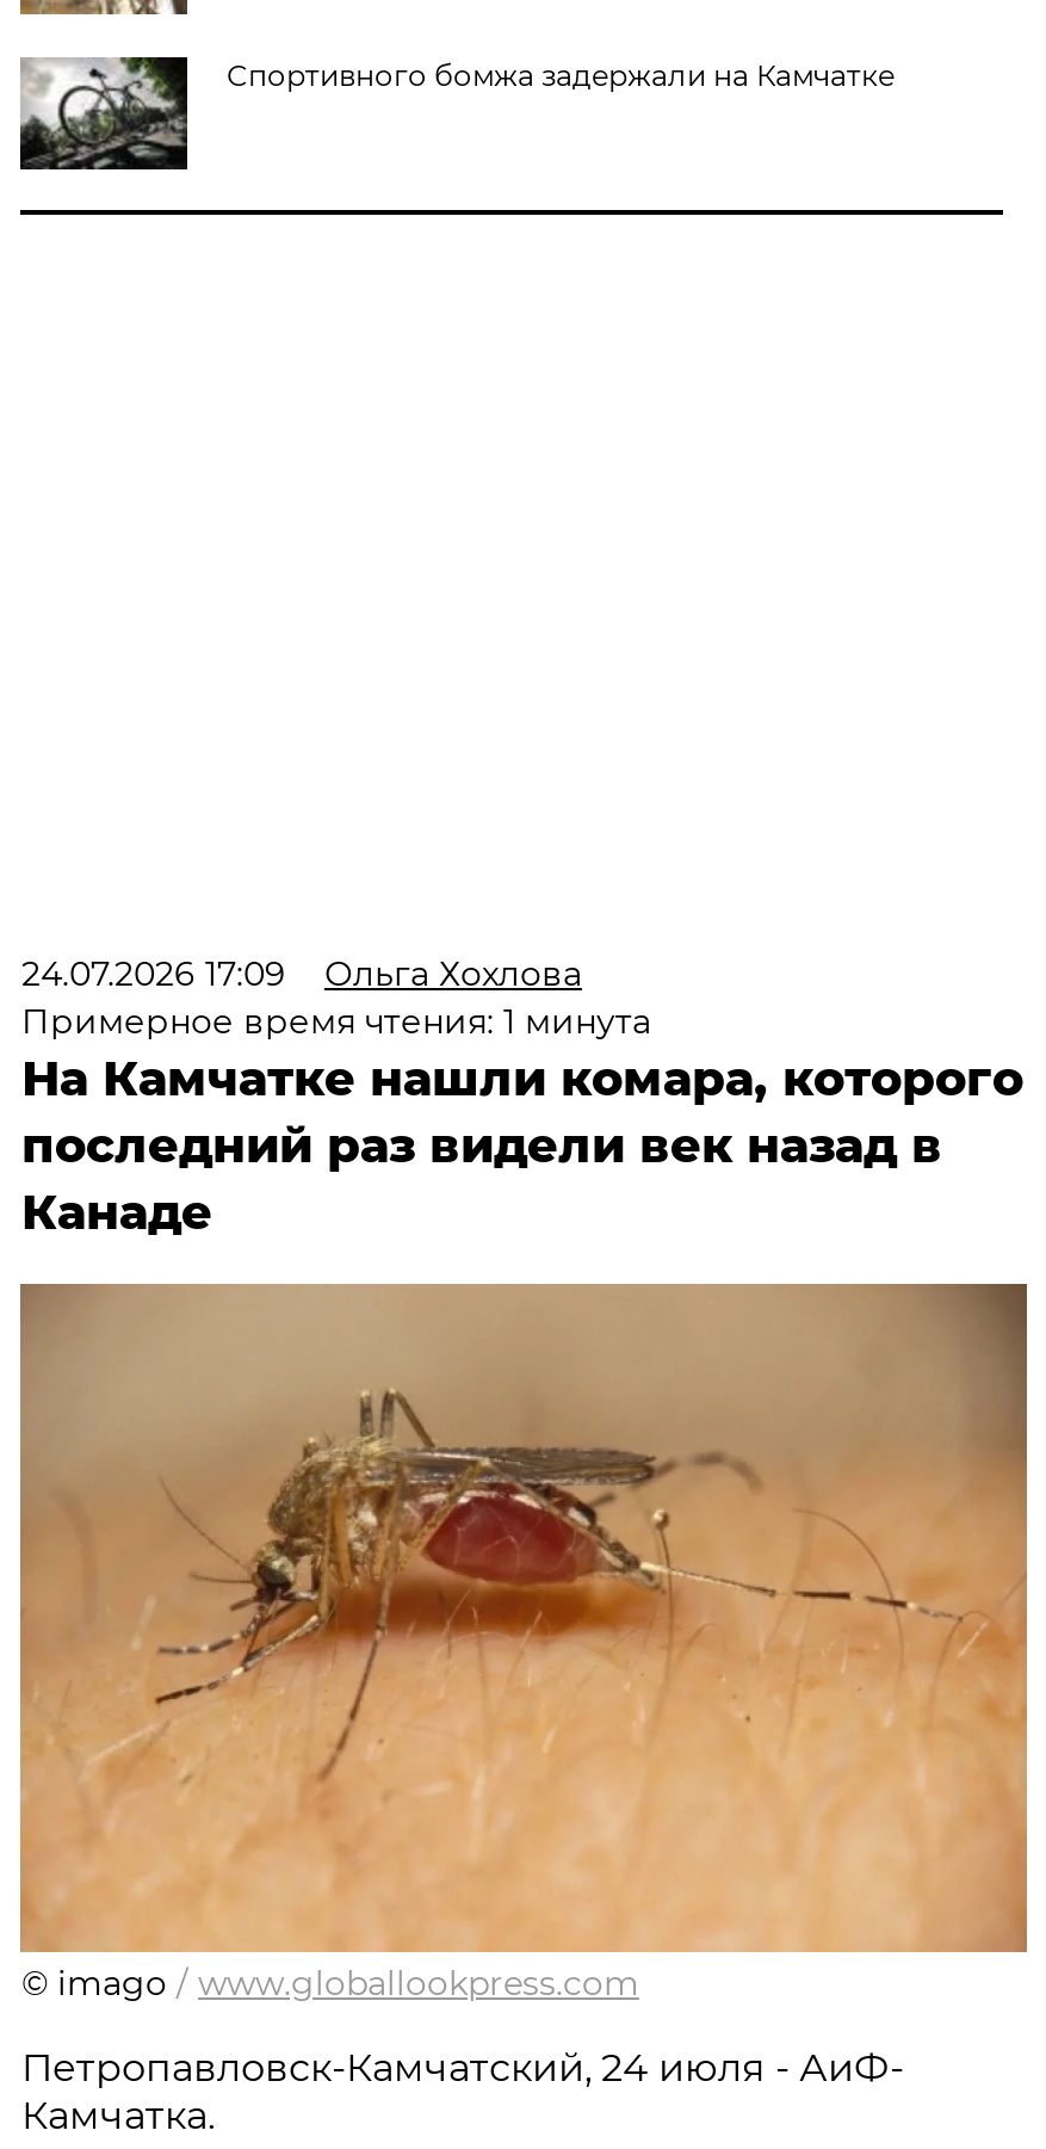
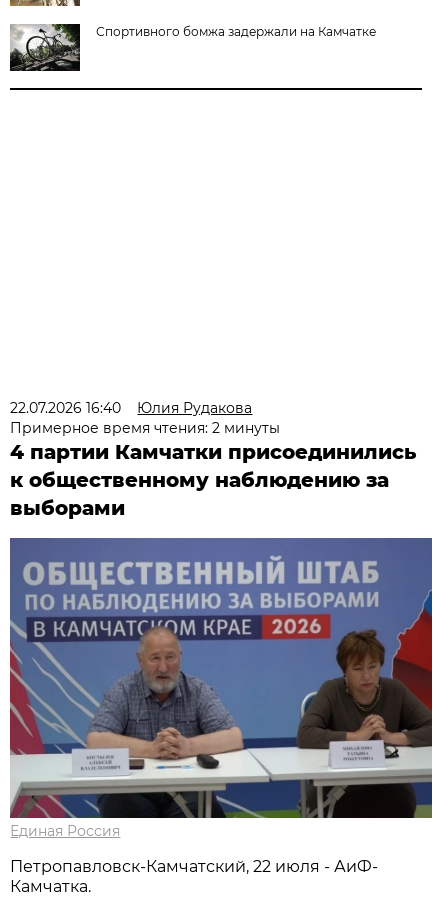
- 24.07.2026 17:09
- Ольга Хохлова
- Примерное время чтения: 1 минута
- На Камчатке нашли комара, которого
- последний раз видели век назад в
- Канаде
+ 22.07.2026 16:40
+ Юлия Рудакова
+ Примерное время чтения: 2 минуты
+ 4 партии Камчатки присоединились
+ к общественному наблюдению за
+ выборами

- [image]
- © imago / www.globallookpress.com
+ [image]
+ Единая Россия

- Петропавловск-Камчатский, 24 июля - АиФ-
+ Петропавловск-Камчатский, 22 июля - АиФ-
